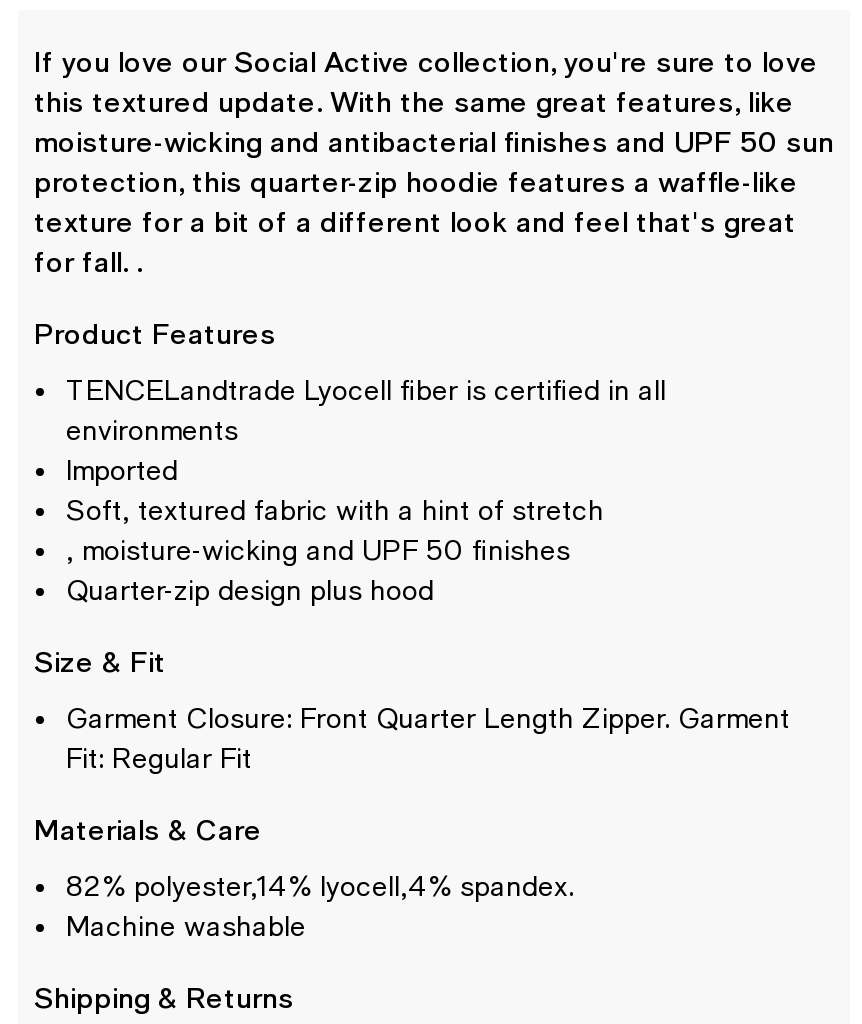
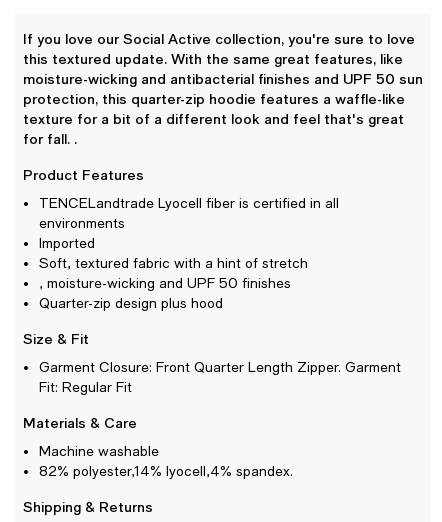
moved down: 82% polyester,14% lyocell,4% spandex.

moved up: Machine washable
